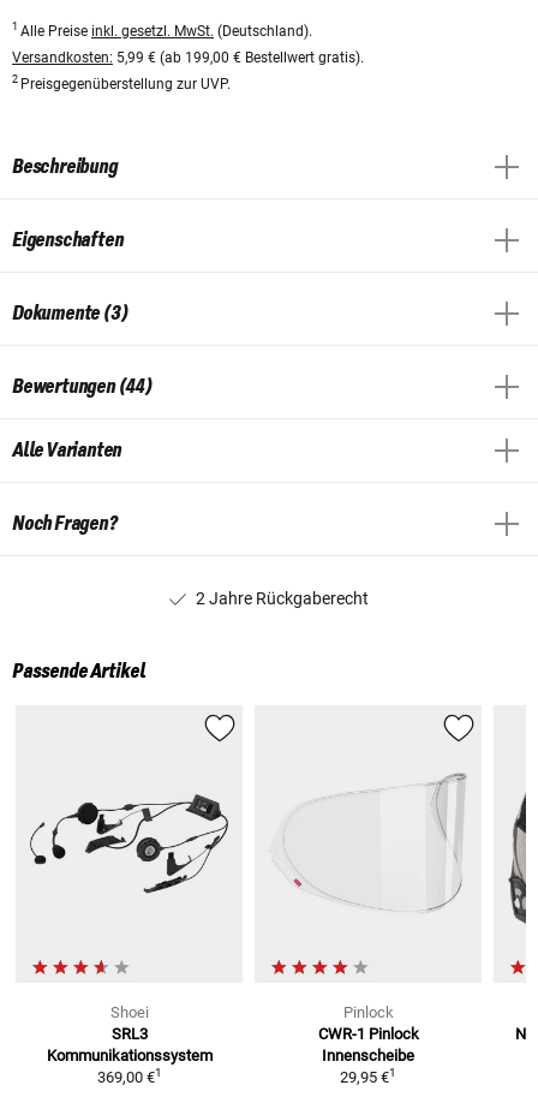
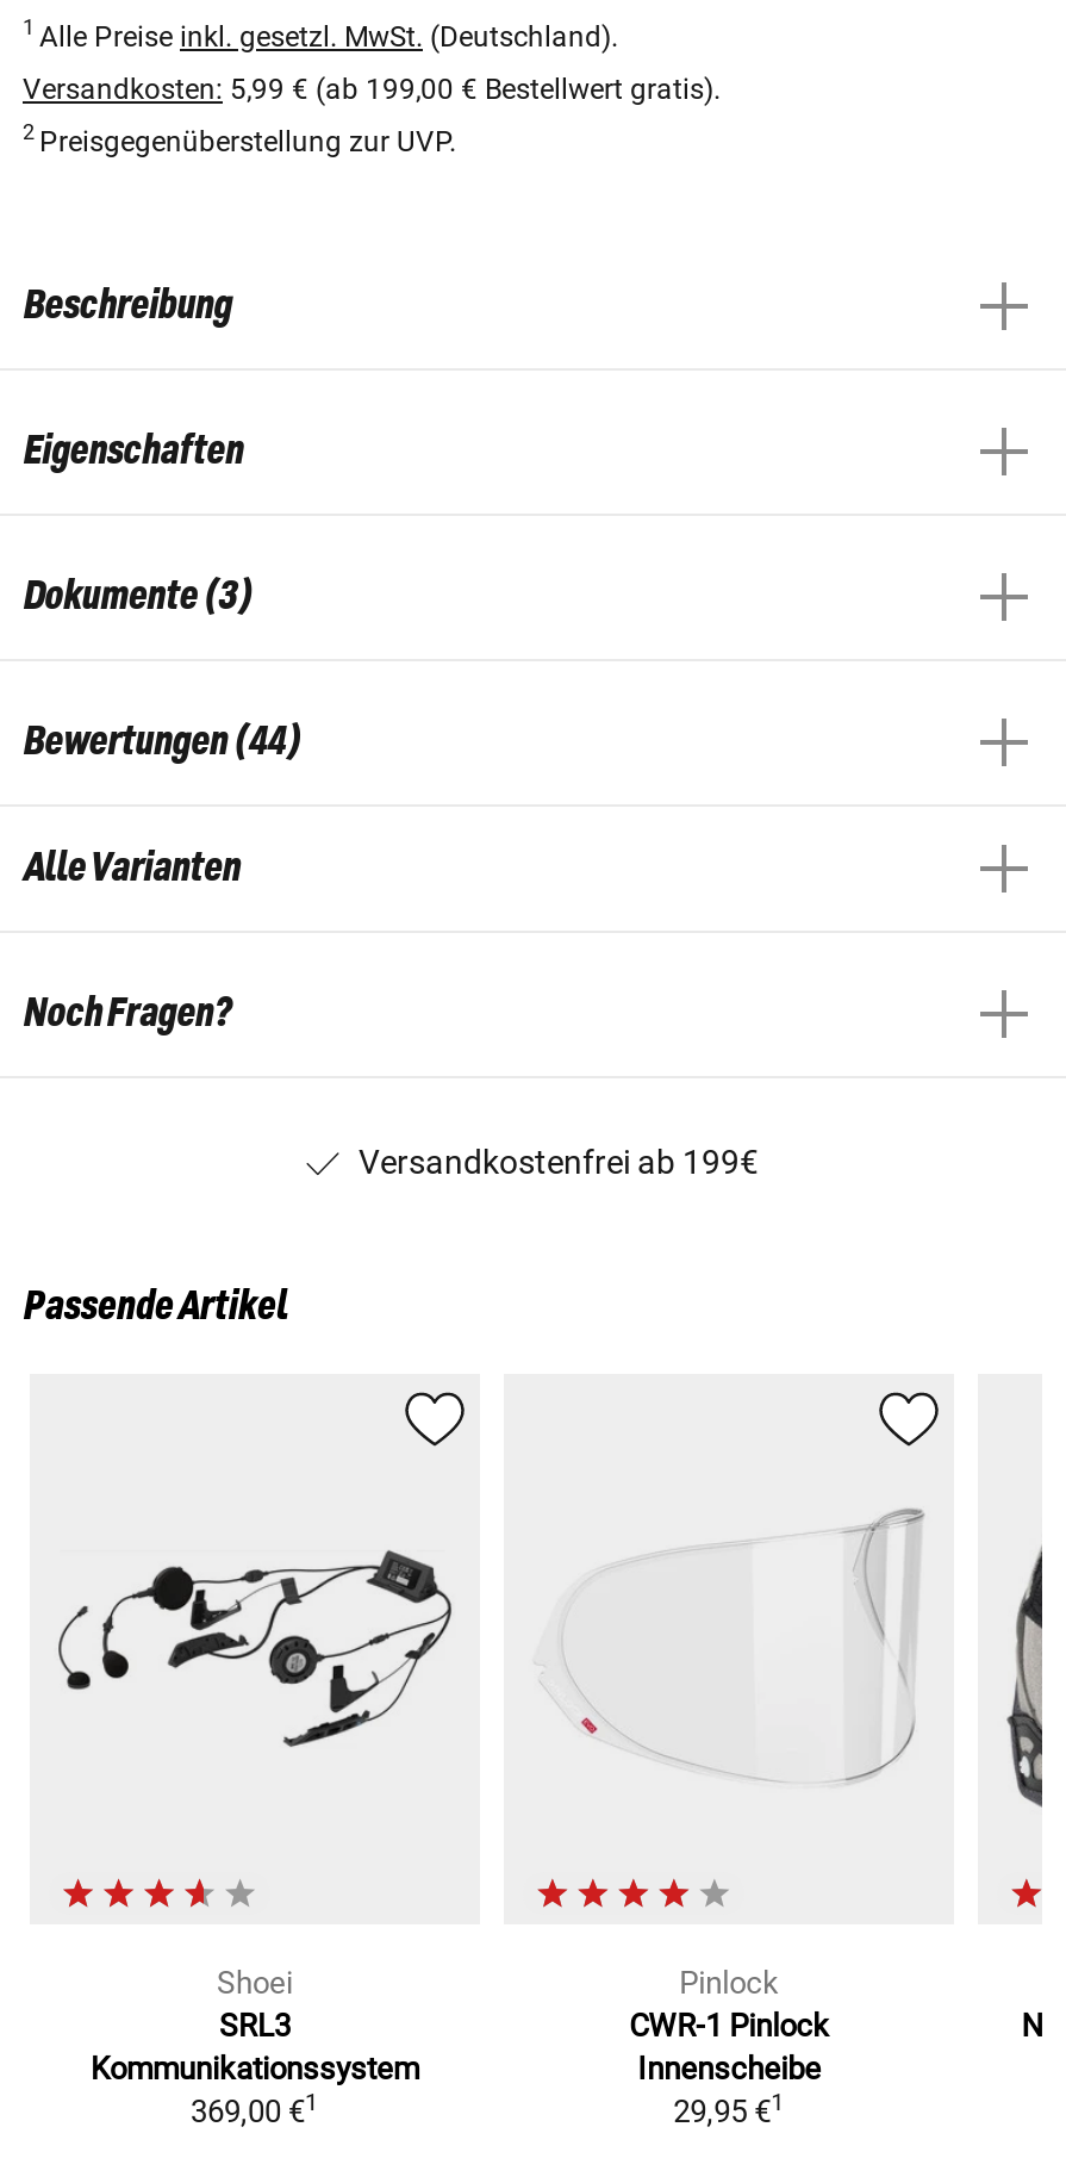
- 2 Jahre Rückgaberecht
+ Versandkostenfrei ab 199€
